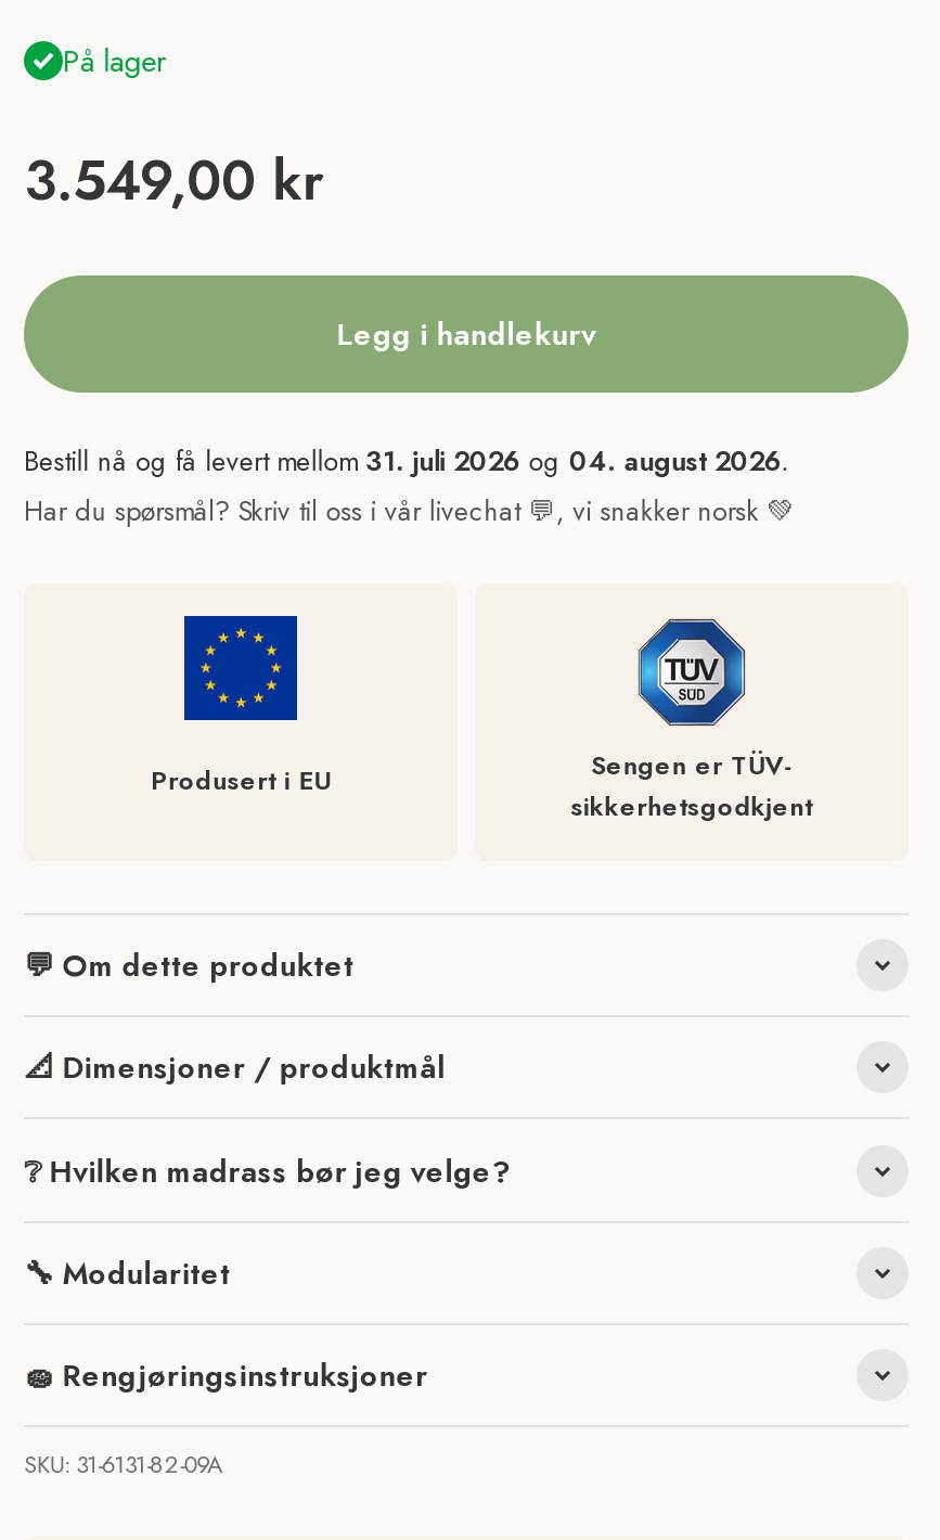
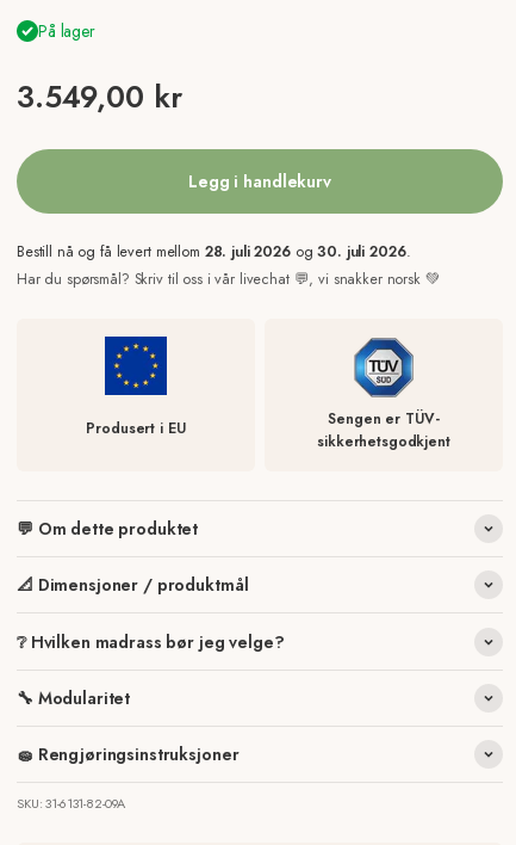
- Bestill nå og få levert mellom 31. juli 2026 og 04. august 2026.
+ Bestill nå og få levert mellom 28. juli 2026 og 30. juli 2026.
